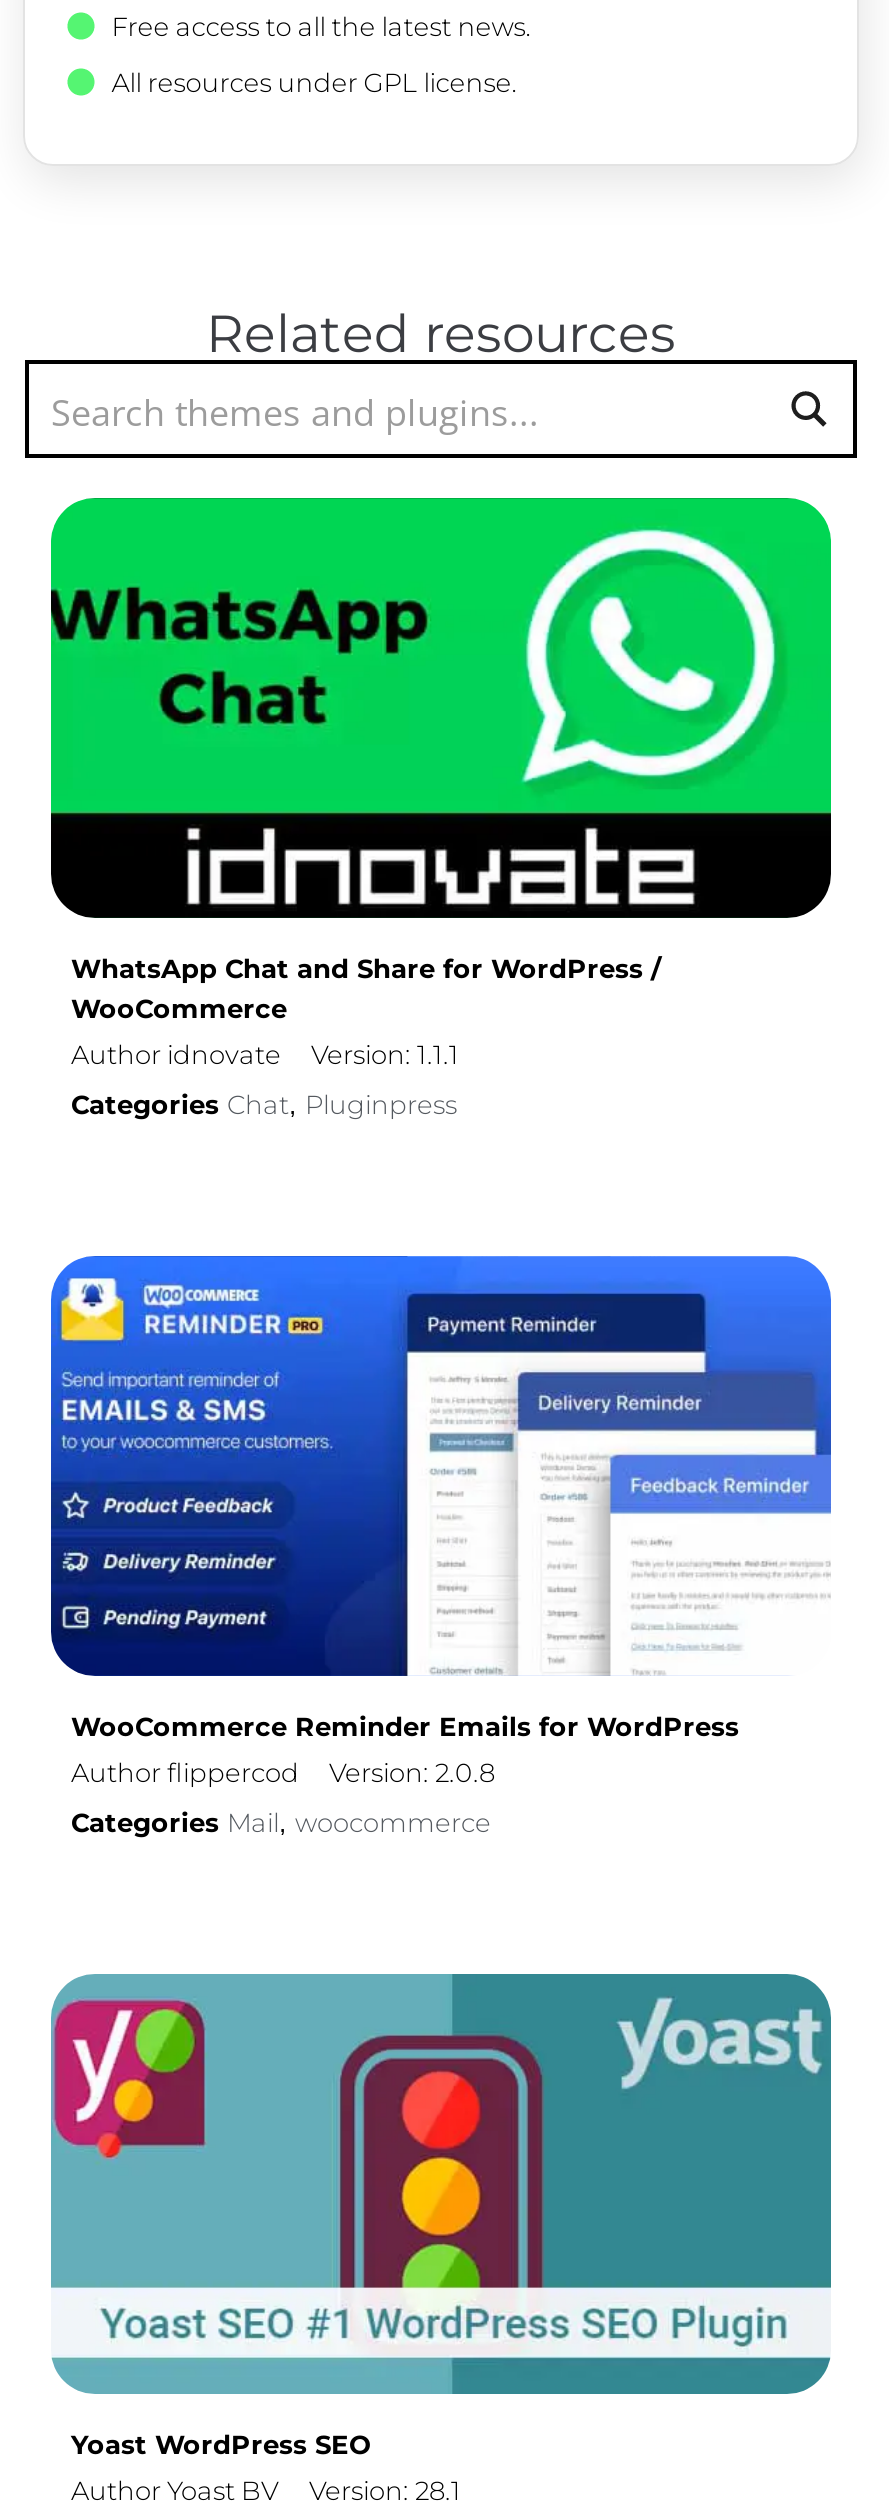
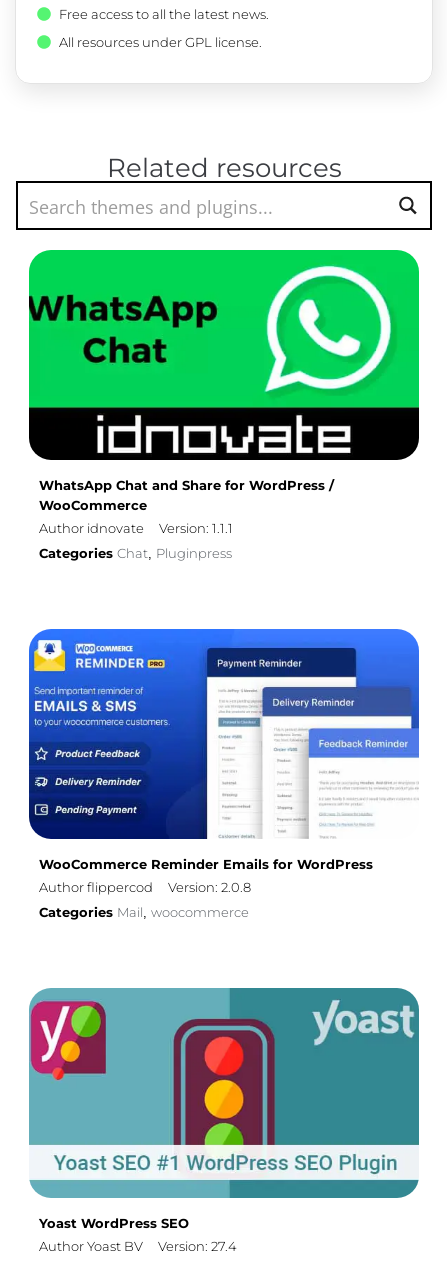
- Author Yoast BV Version: 28.1
+ Author Yoast BV Version: 27.4
